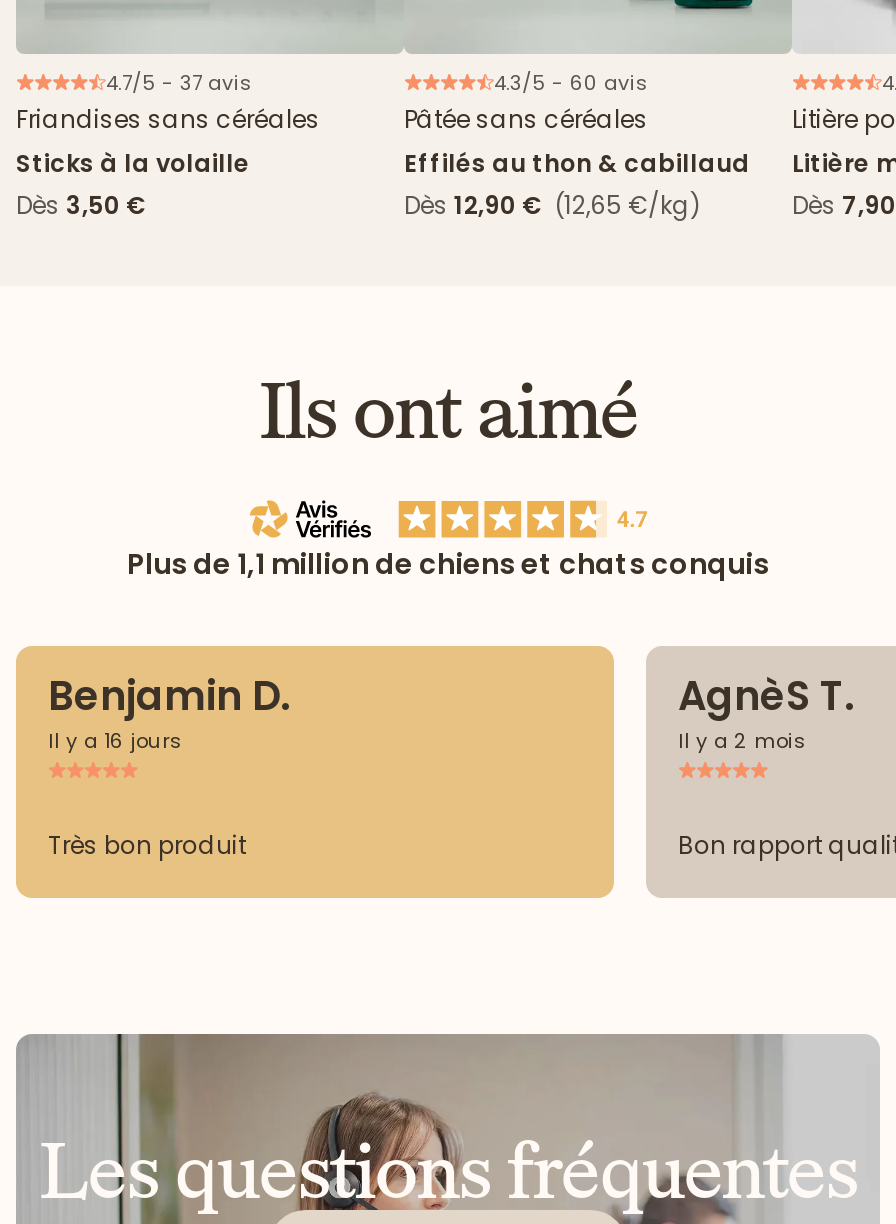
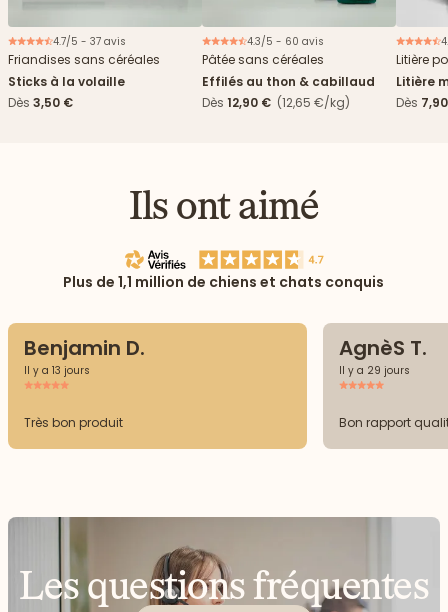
- Il y a 16 jours
+ Il y a 13 jours

- Il y a 2 mois
+ Il y a 29 jours
